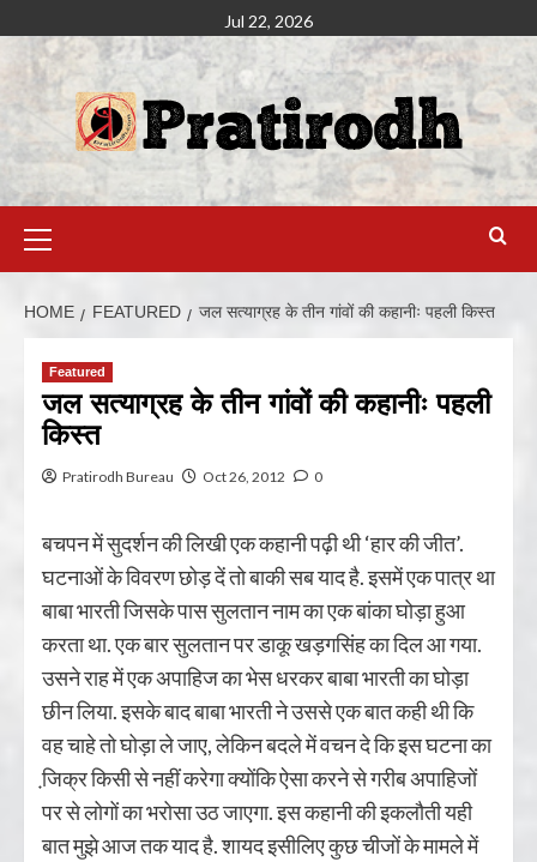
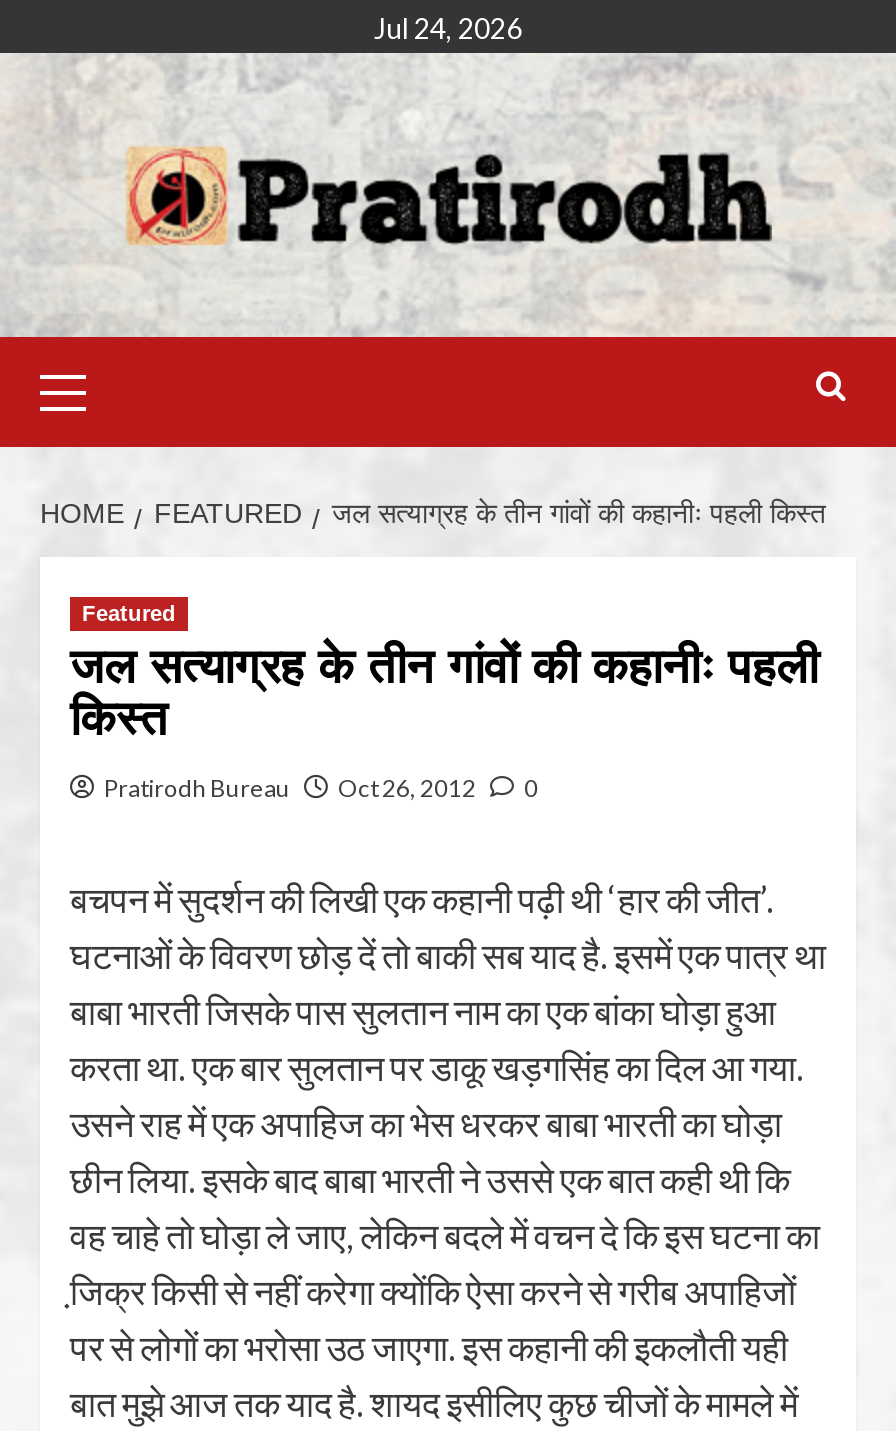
- Jul 22, 2026
+ Jul 24, 2026
